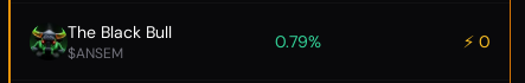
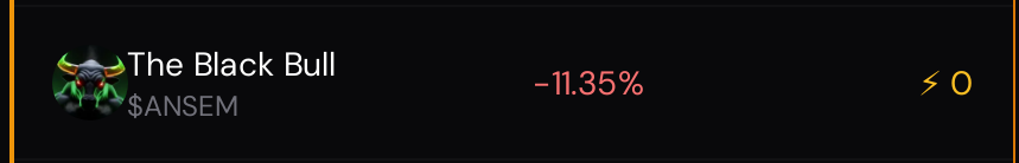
- 0.79%
+ -11.35%
